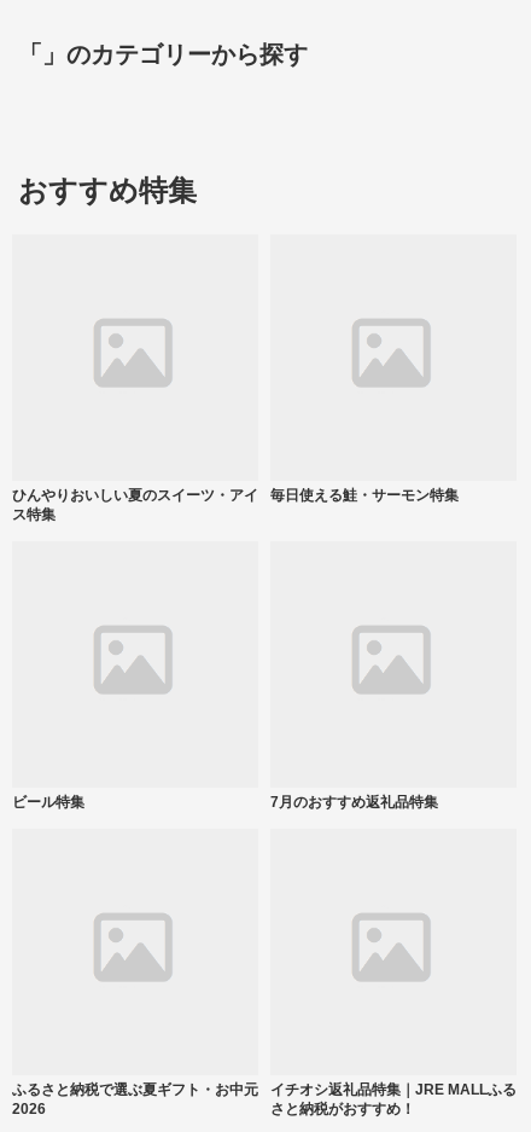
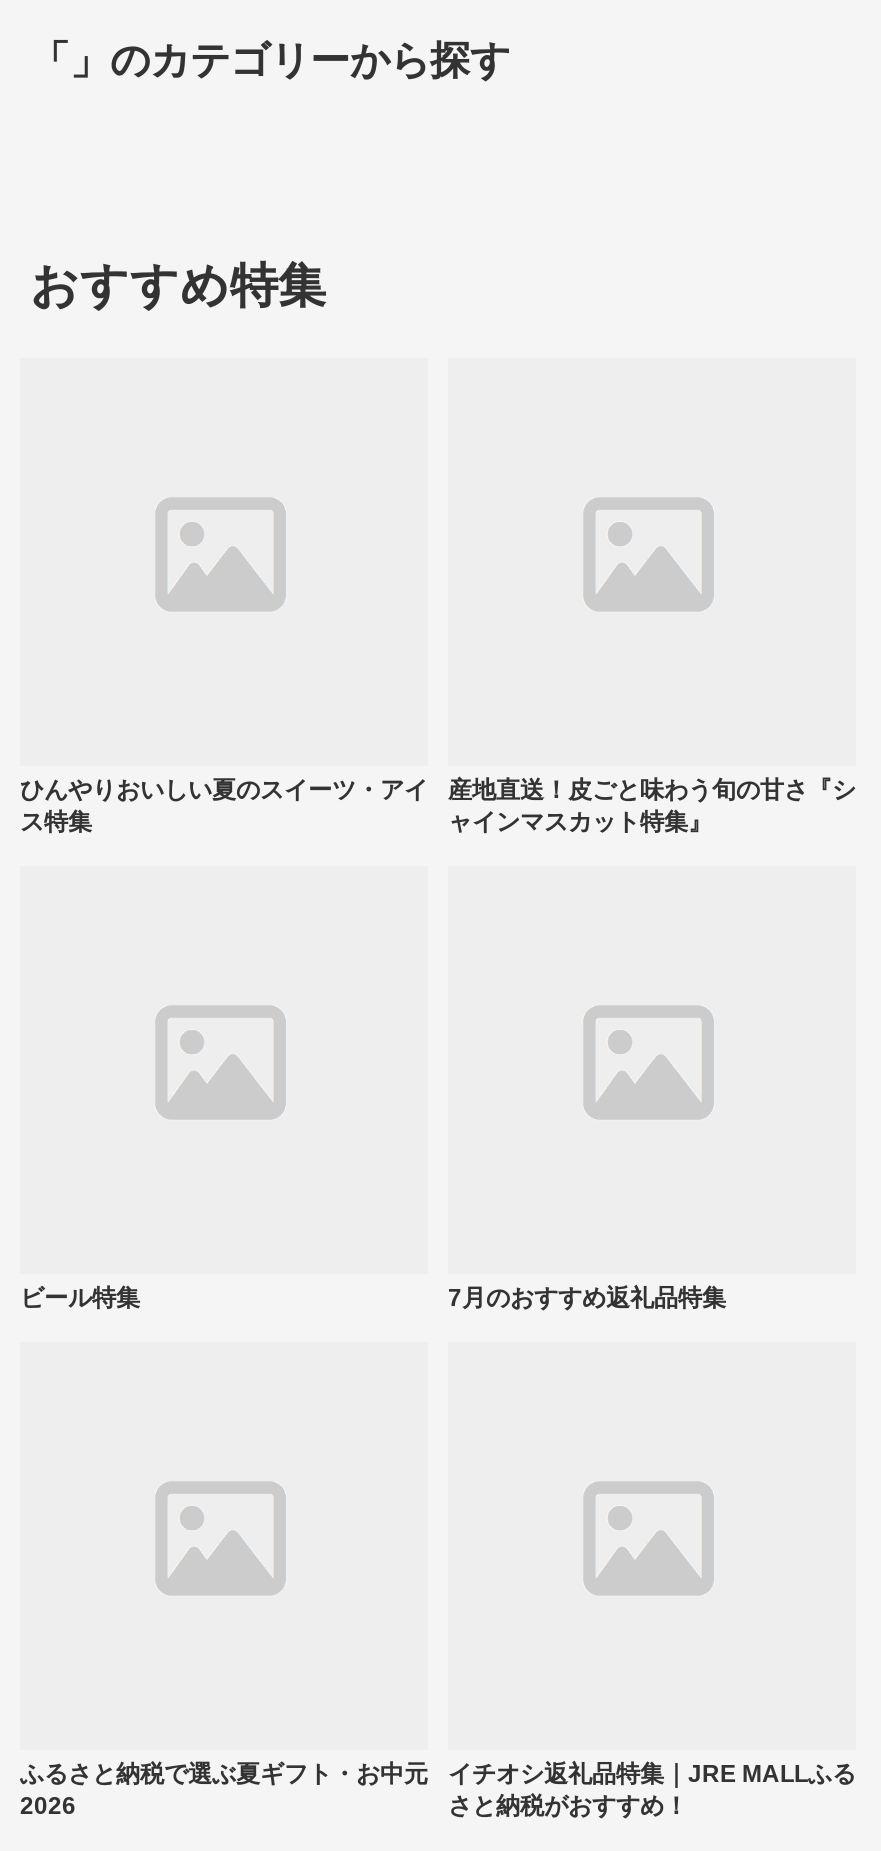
- 毎日使える鮭・サーモン特集
+ 産地直送！皮ごと味わう旬の甘さ『シ
+ ャインマスカット特集』
